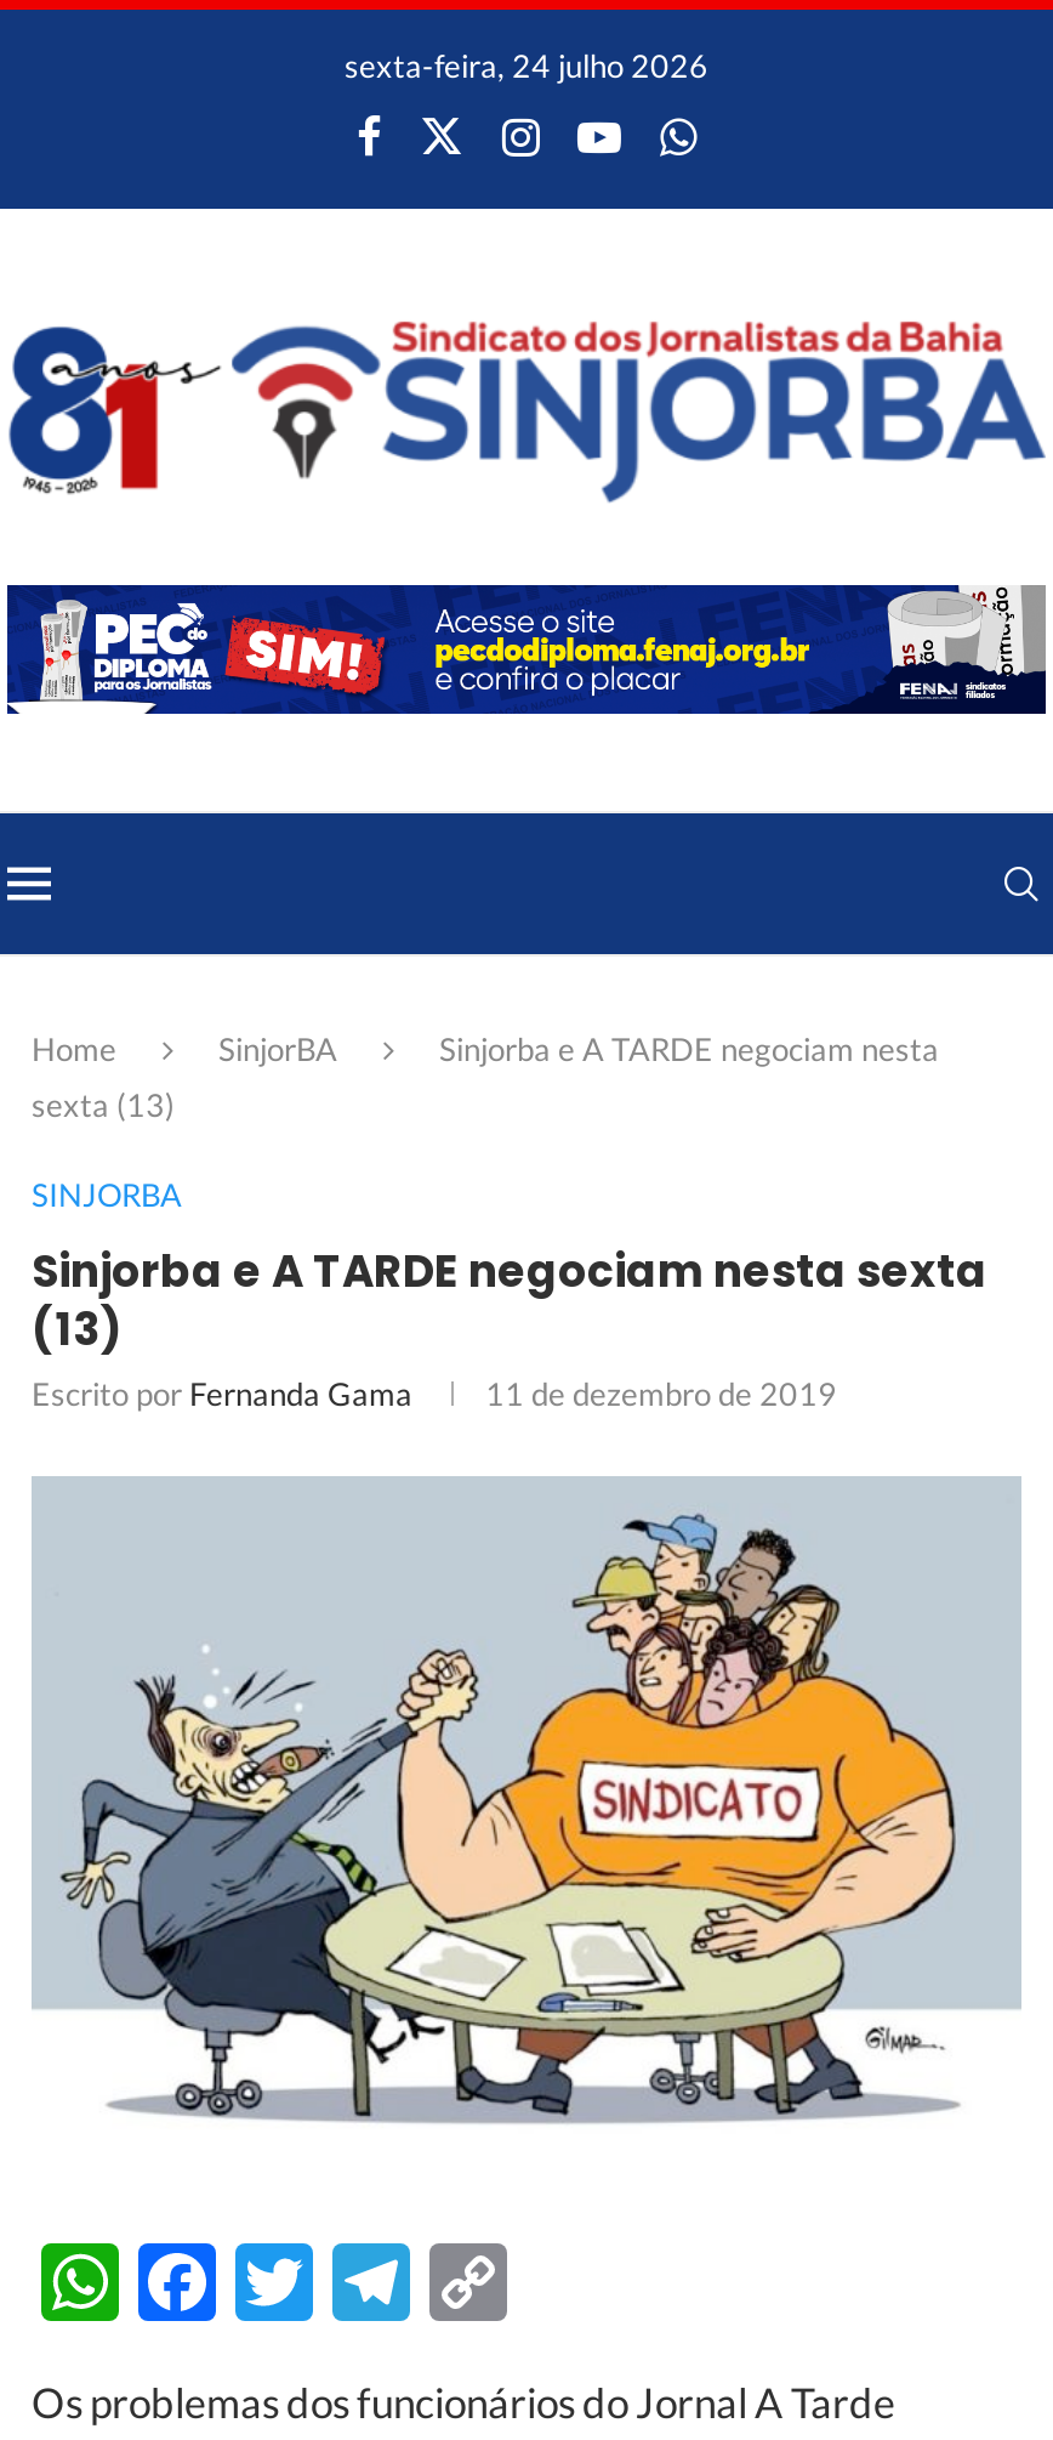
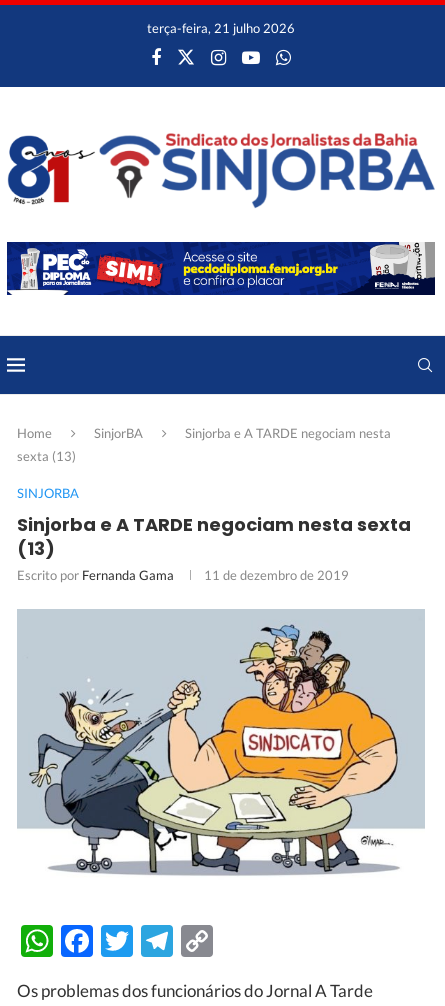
- sexta-feira, 24 julho 2026
+ terça-feira, 21 julho 2026
